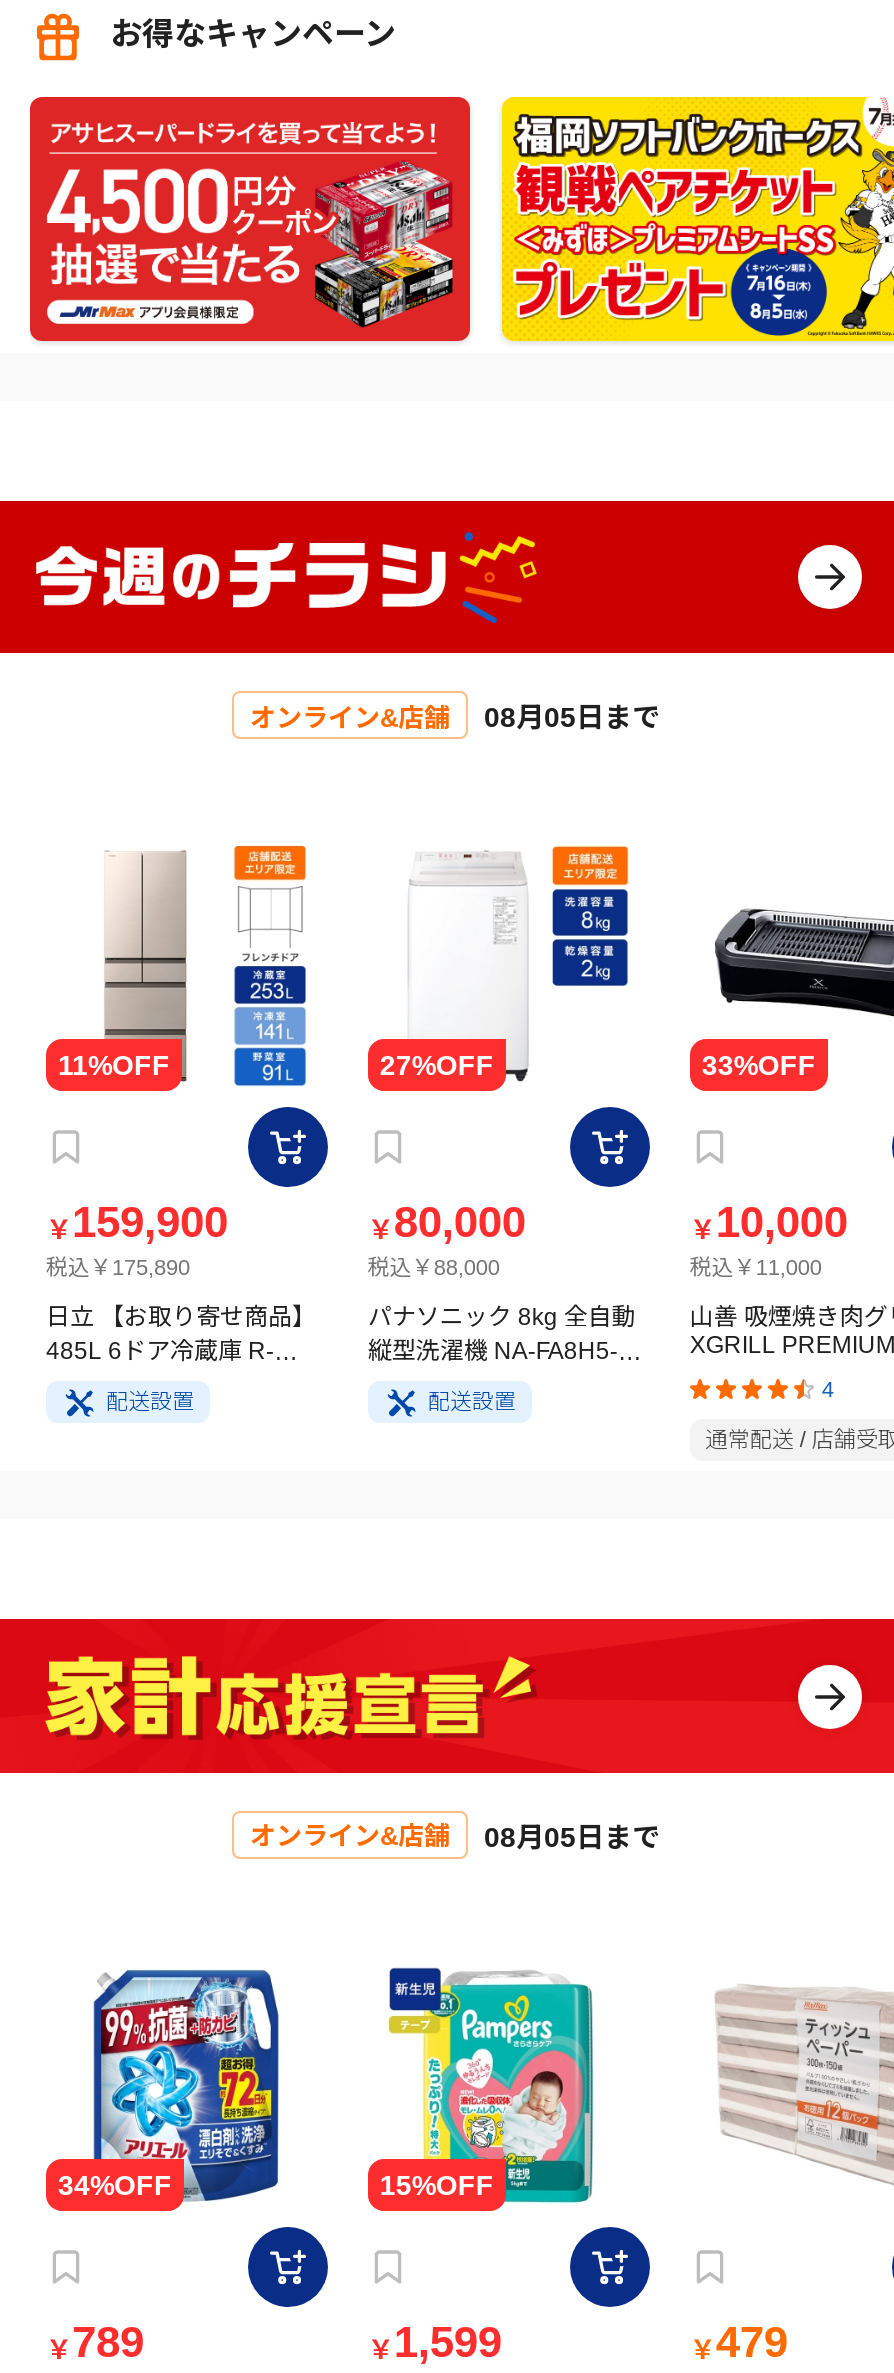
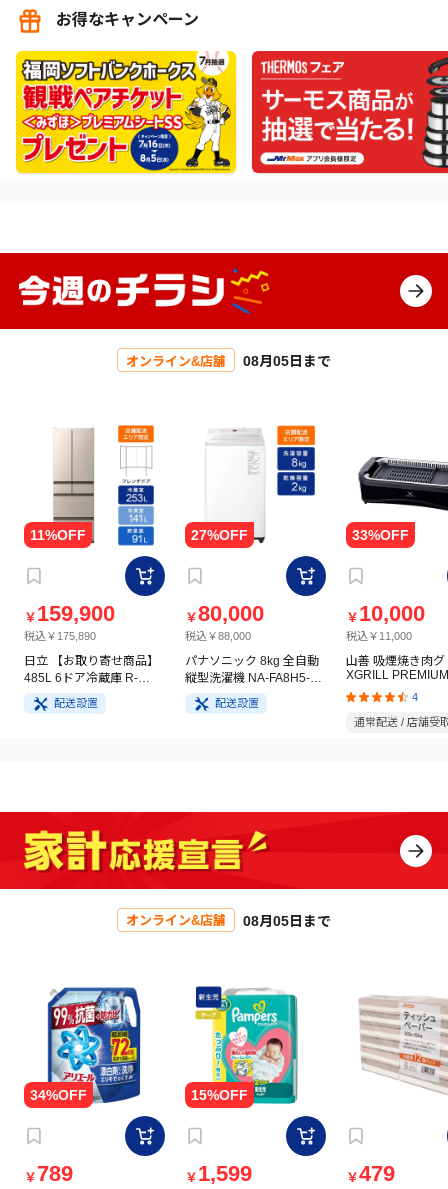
- [image]
+ [image]

- [image]
+ [image]
